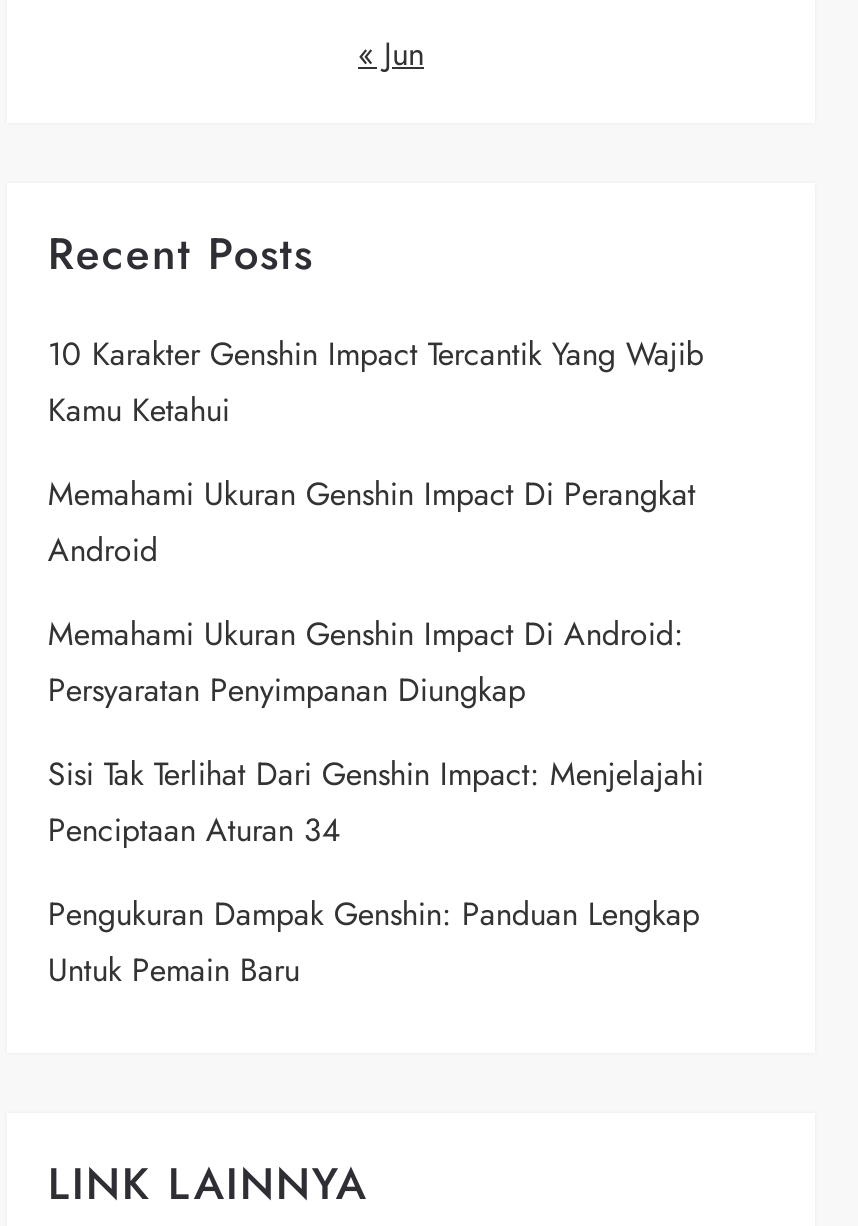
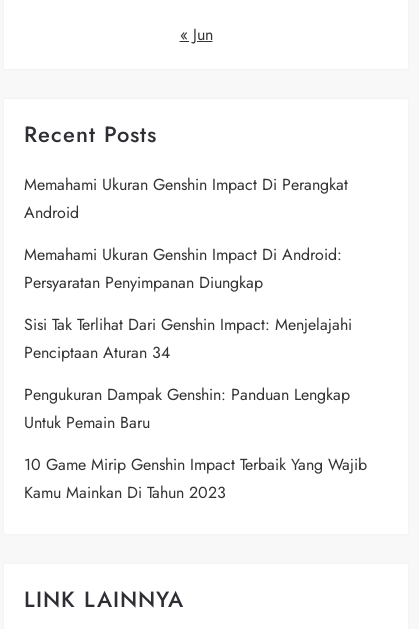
- 10 Karakter Genshin Impact Tercantik Yang Wajib
- Kamu Ketahui

moved up: Memahami Ukuran Genshin Impact Di Perangkat | Android | Memahami Ukuran Genshin Impact Di Android: | Persyaratan Penyimpanan Diungkap | Sisi Tak Terlihat Dari Genshin Impact: Menjelajahi | Penciptaan Aturan 34 | Pengukuran Dampak Genshin: Panduan Lengkap | Untuk Pemain Baru

+ 10 Game Mirip Genshin Impact Terbaik Yang Wajib
+ Kamu Mainkan Di Tahun 2023
